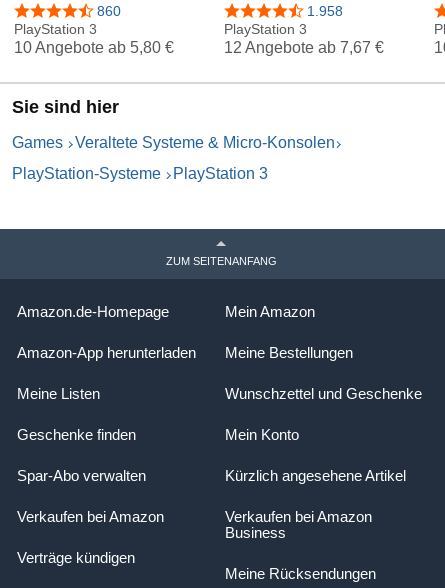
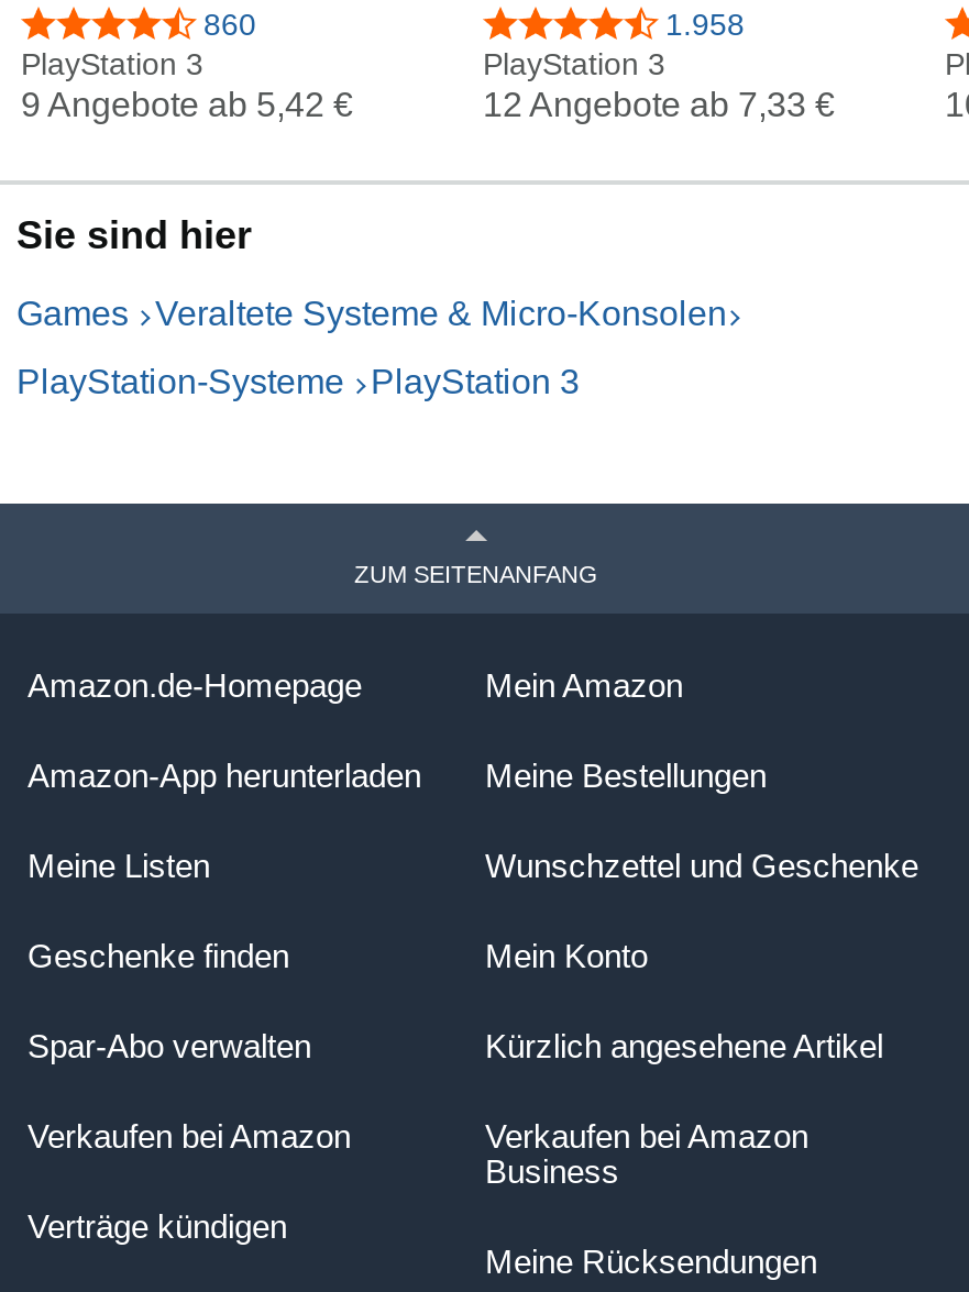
- 10 Angebote ab 5,80 €
+ 9 Angebote ab 5,42 €

- 12 Angebote ab 7,67 €
+ 12 Angebote ab 7,33 €
